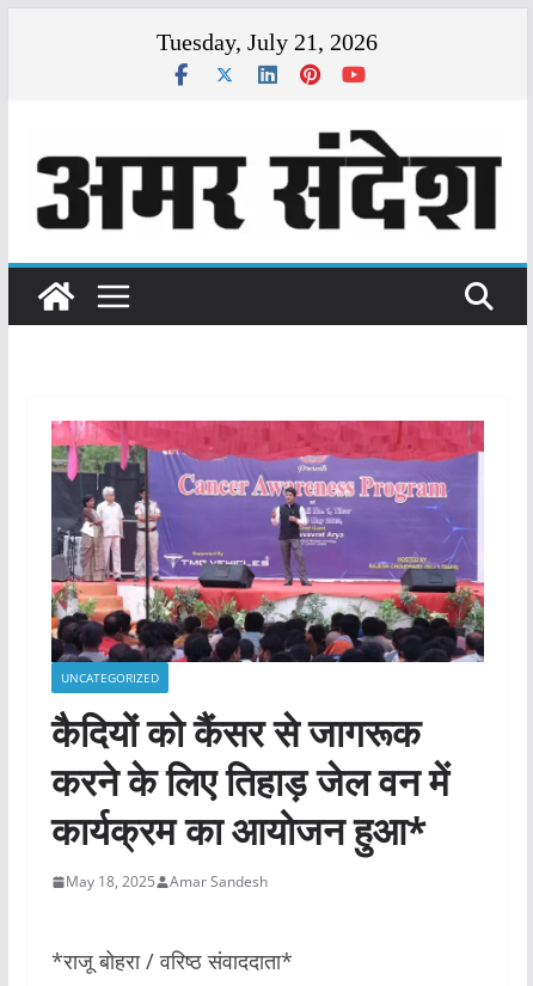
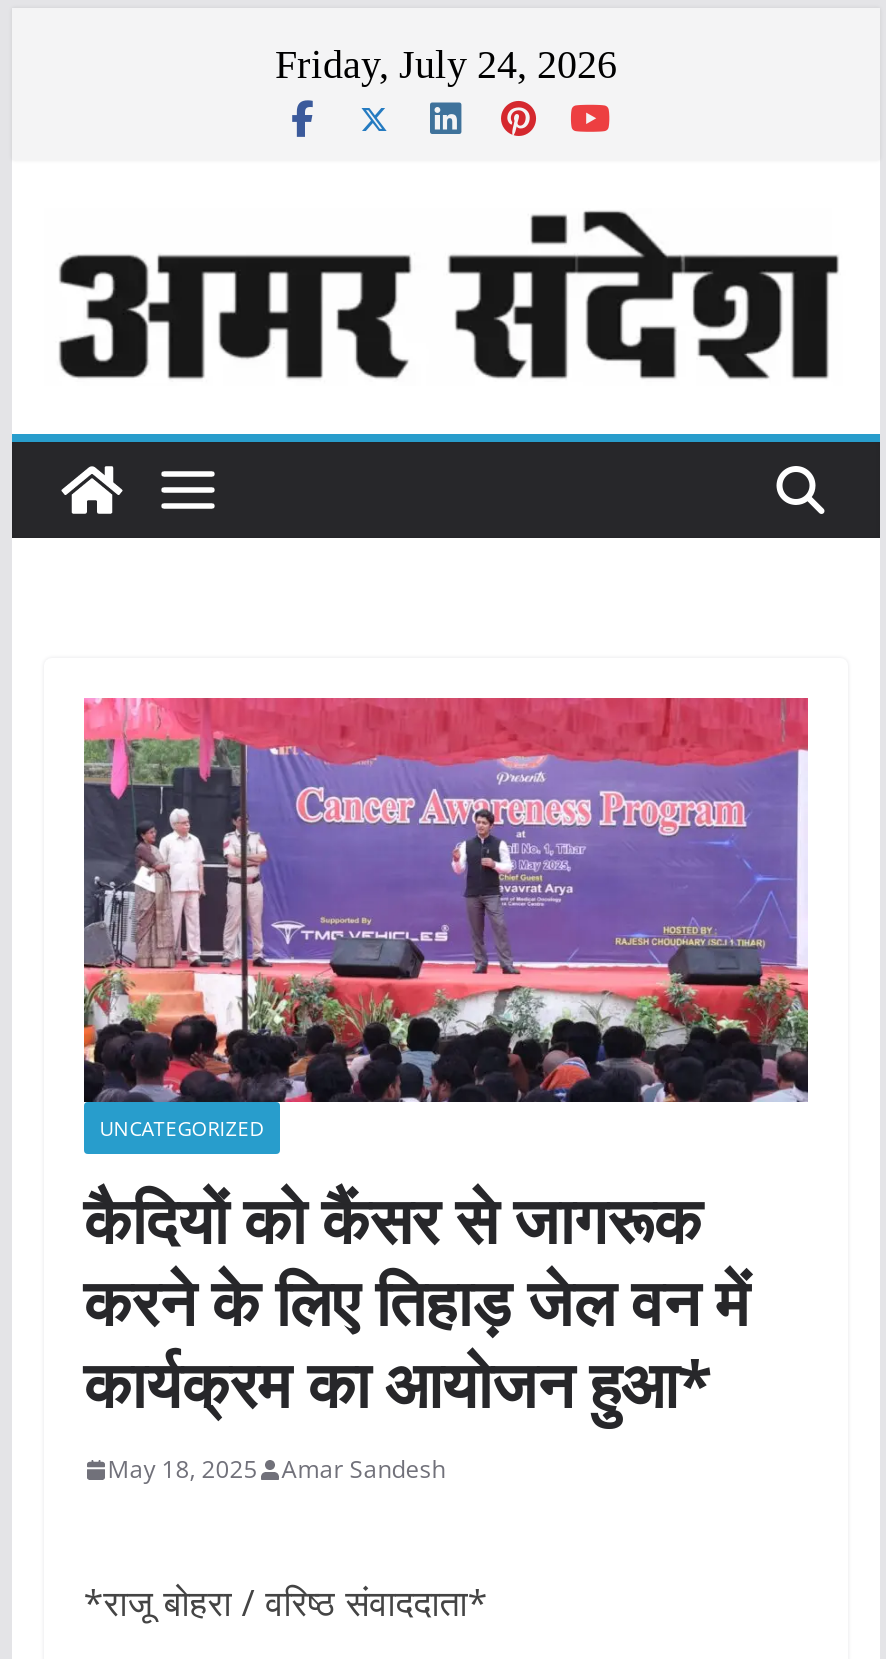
- Tuesday, July 21, 2026
+ Friday, July 24, 2026
